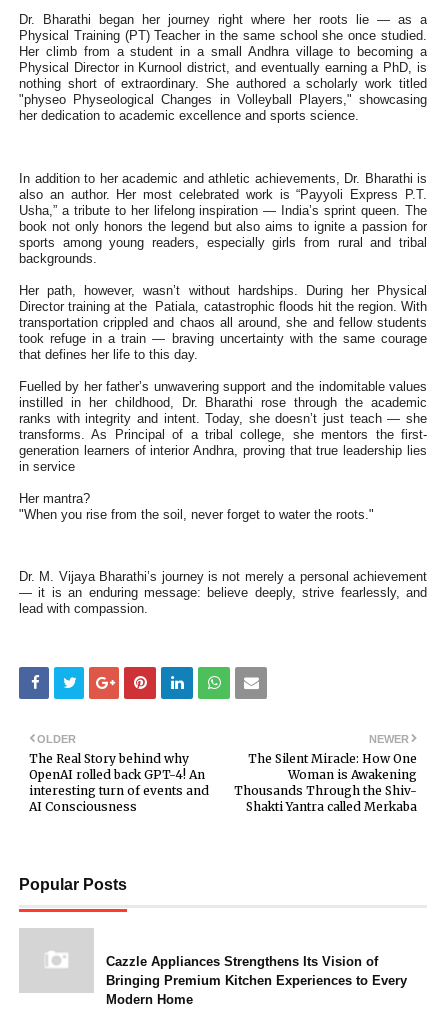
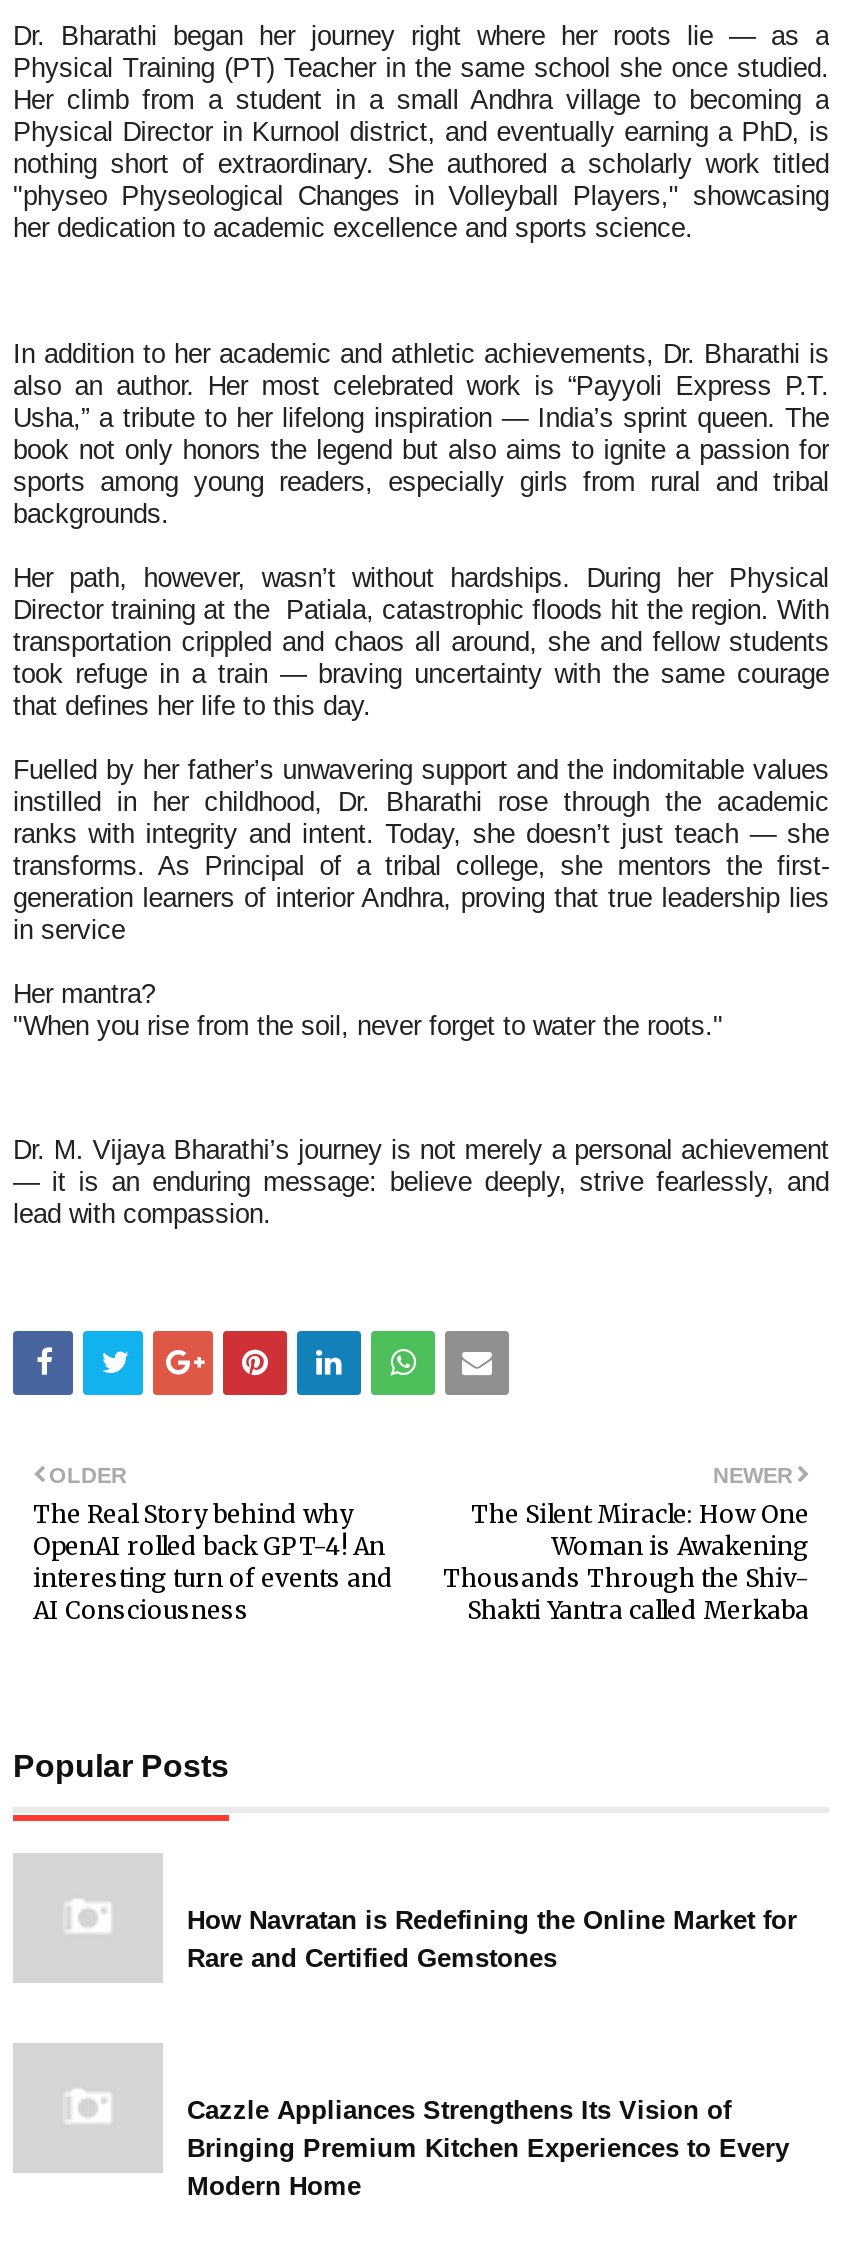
+ How Navratan is Redefining the Online Market for
+ Rare and Certified Gemstones
